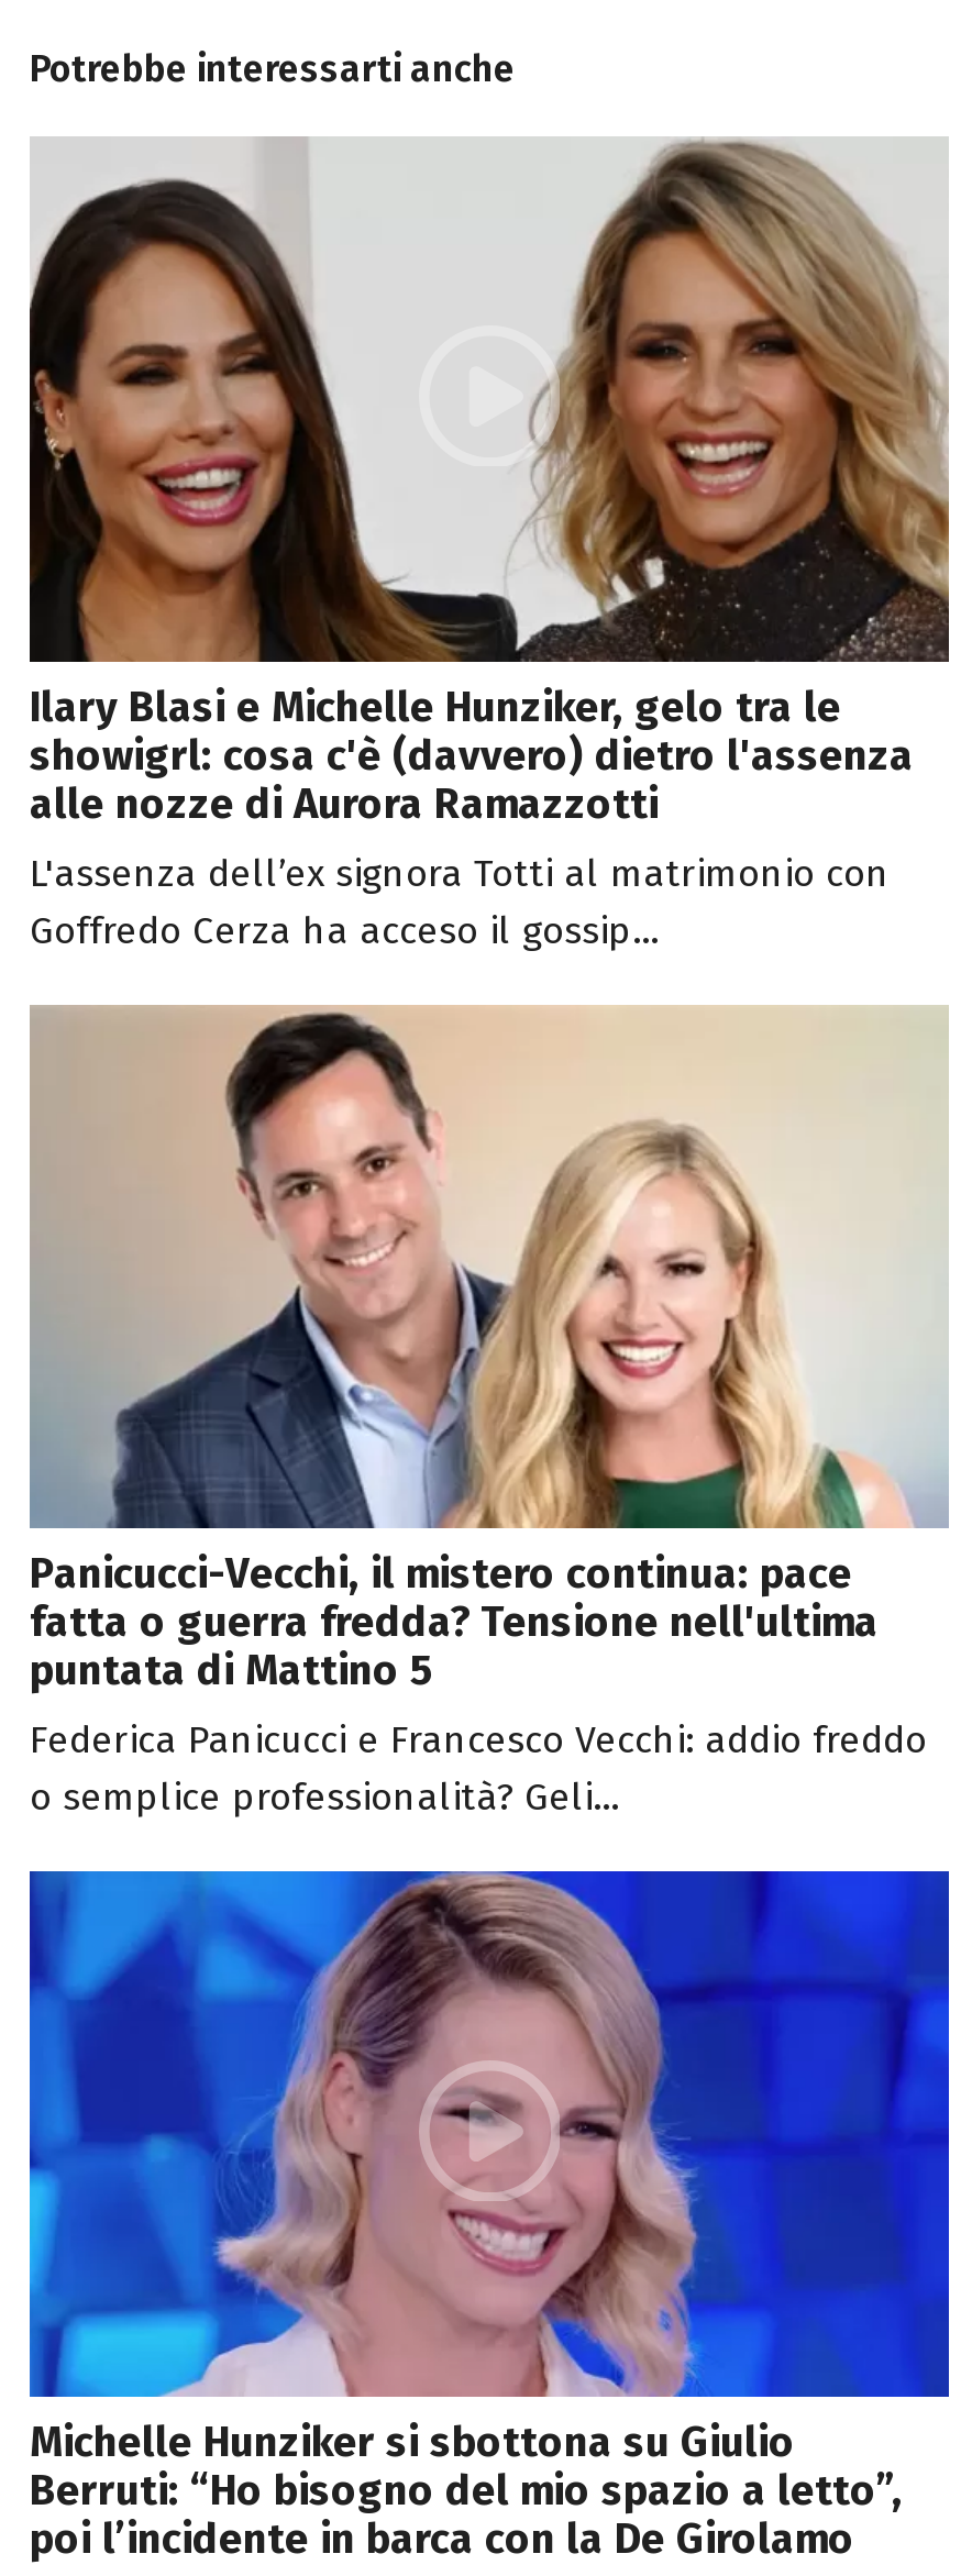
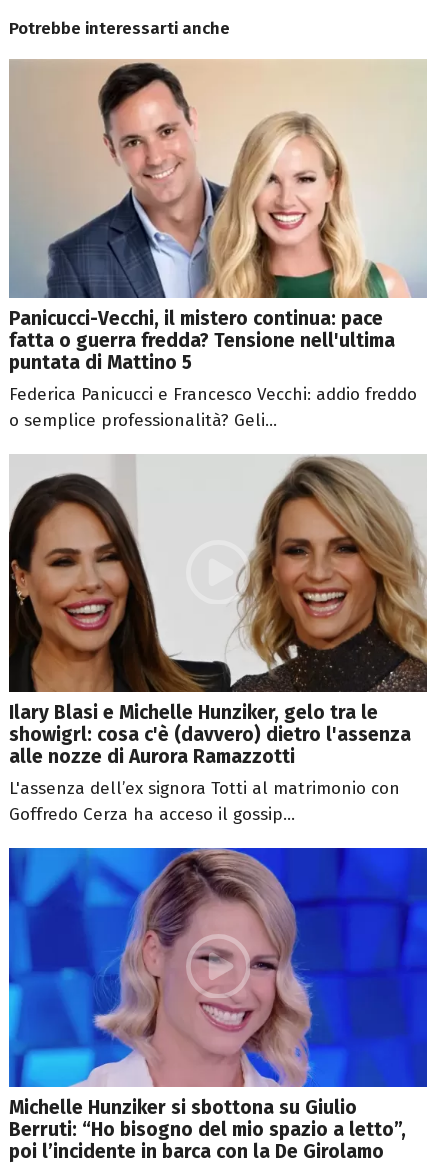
moved down: [image] | Ilary Blasi e Michelle Hunziker, gelo tra le | showigrl: cosa c'è (davvero) dietro l'assenza | alle nozze di Aurora Ramazzotti | L'assenza dell’ex signora Totti al matrimonio con | Goffredo Cerza ha acceso il gossip...

moved up: [image] | Panicucci-Vecchi, il mistero continua: pace | fatta o guerra fredda? Tensione nell'ultima | puntata di Mattino 5 | Federica Panicucci e Francesco Vecchi: addio freddo | o semplice professionalità? Geli...
